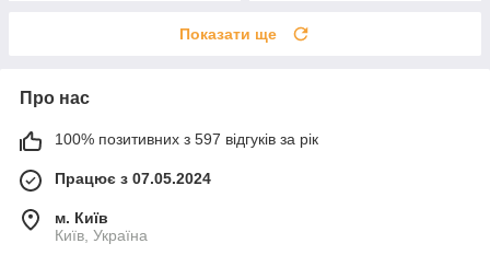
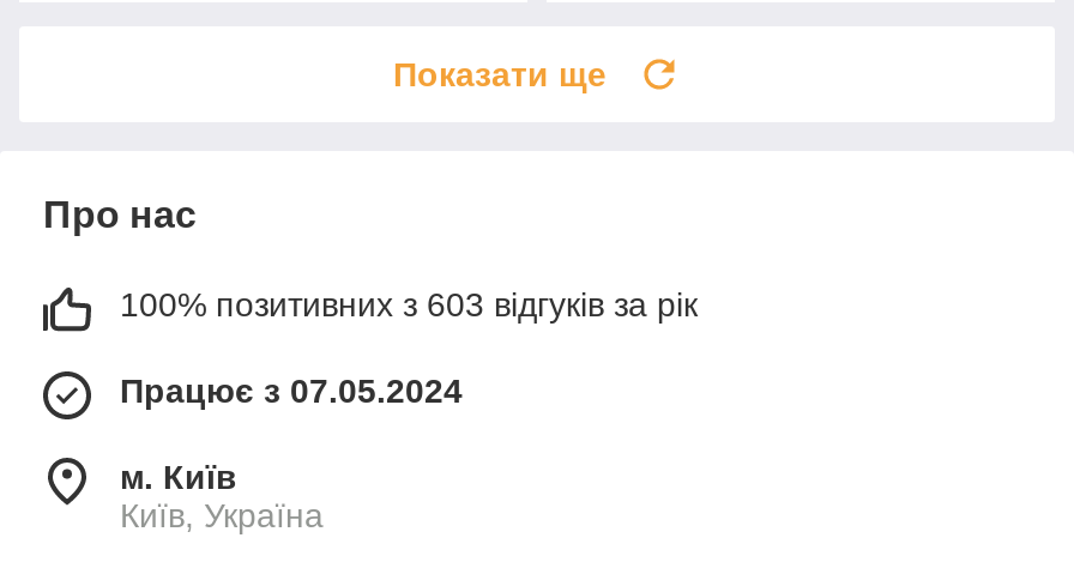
- 100% позитивних з 597 відгуків за рік
+ 100% позитивних з 603 відгуків за рік
